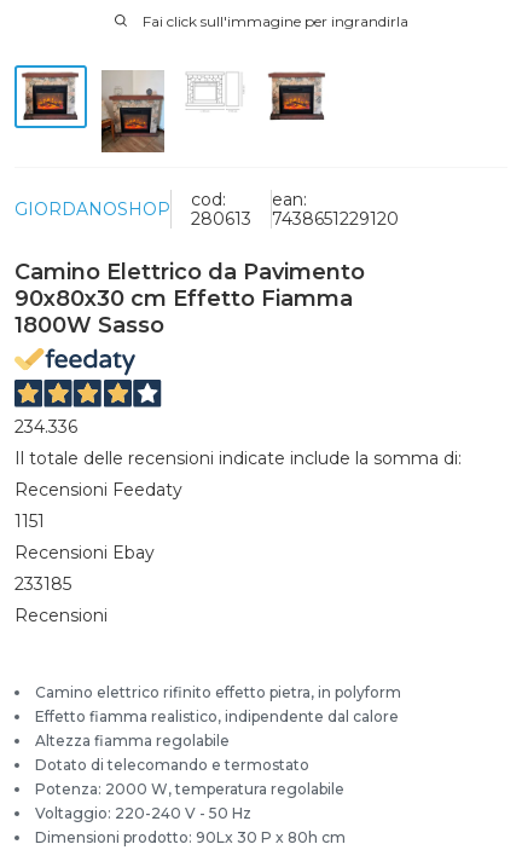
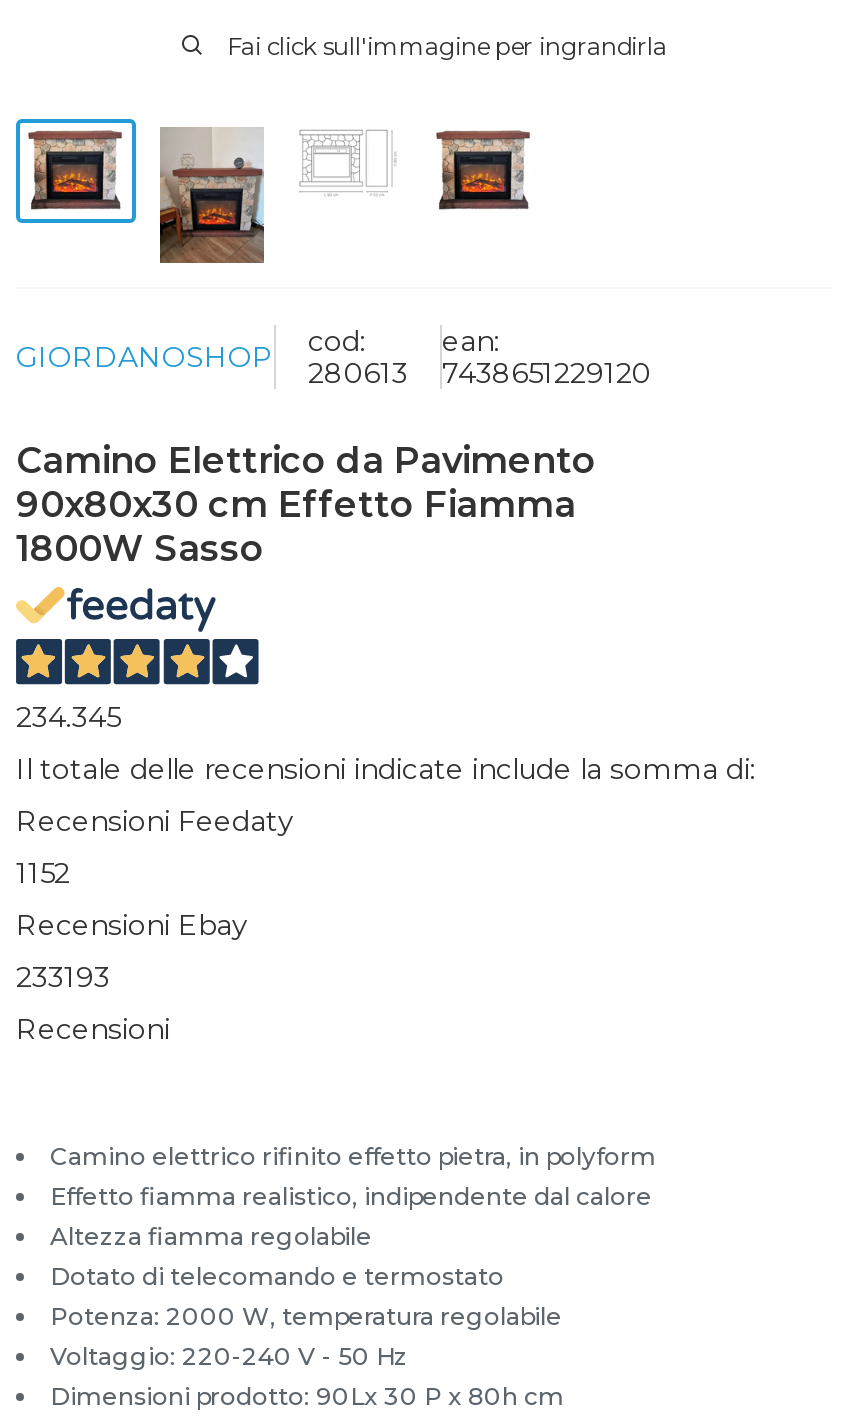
- 234.336
+ 234.345

- 1151
+ 1152

- 233185
+ 233193
